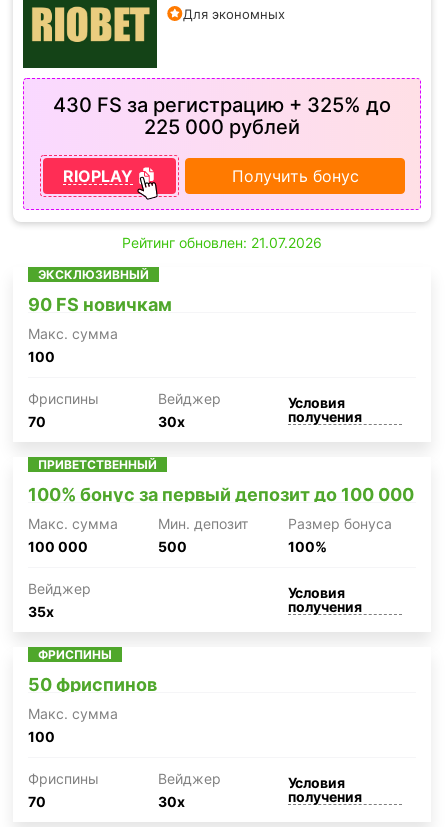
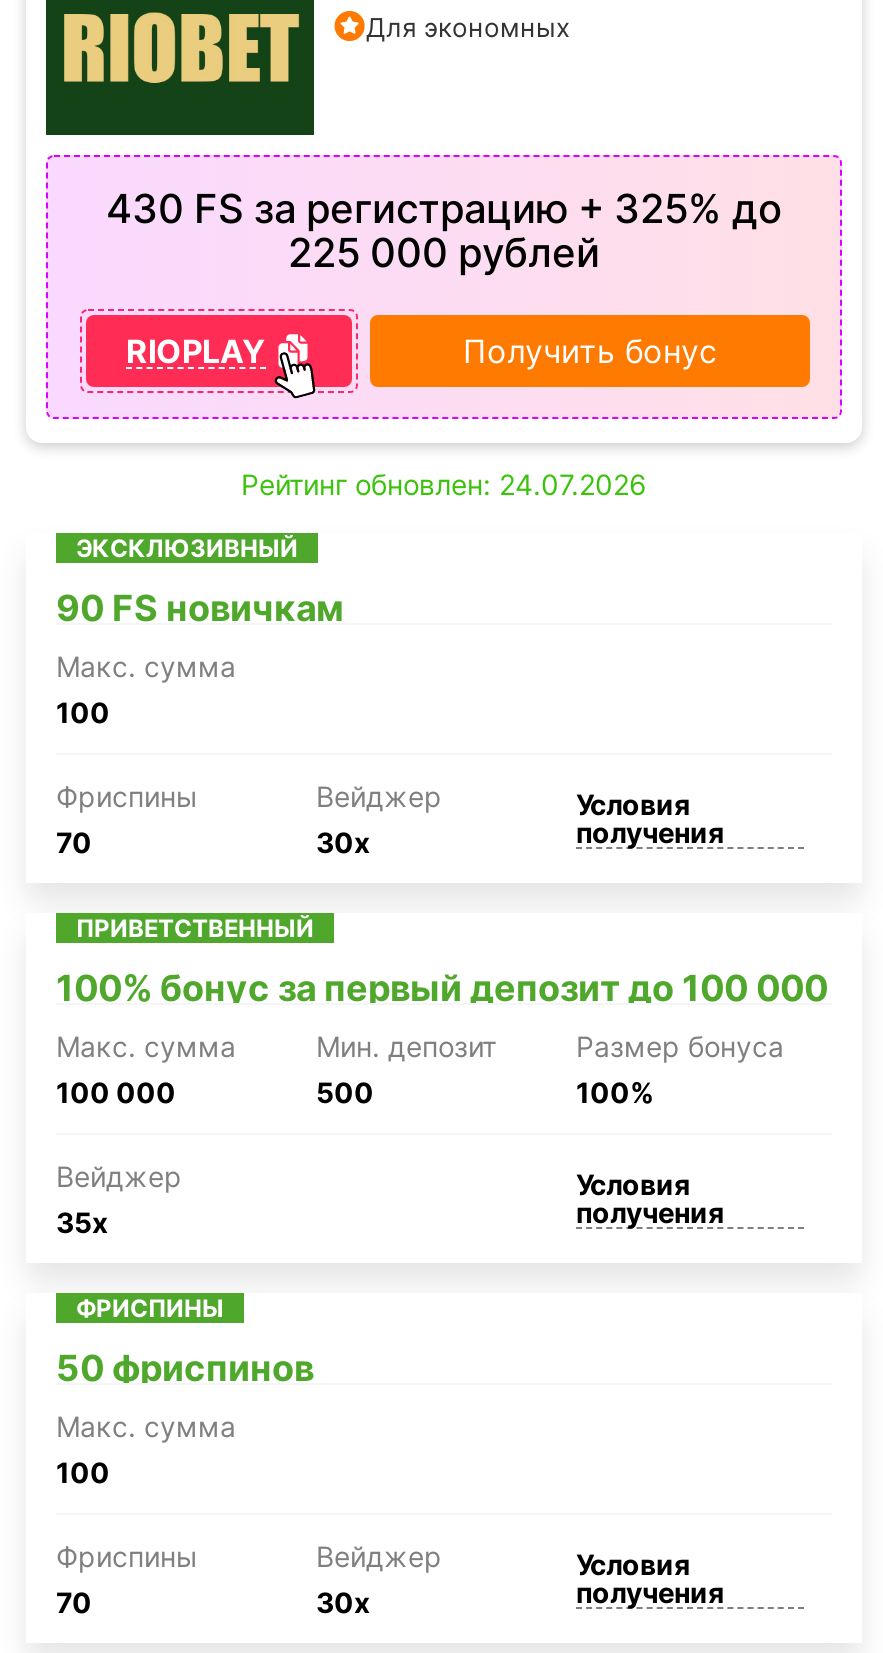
- Рейтинг обновлен: 21.07.2026
+ Рейтинг обновлен: 24.07.2026
